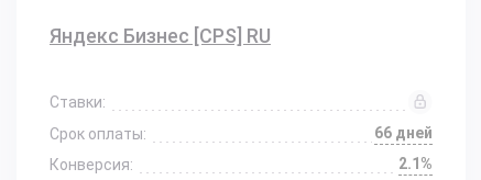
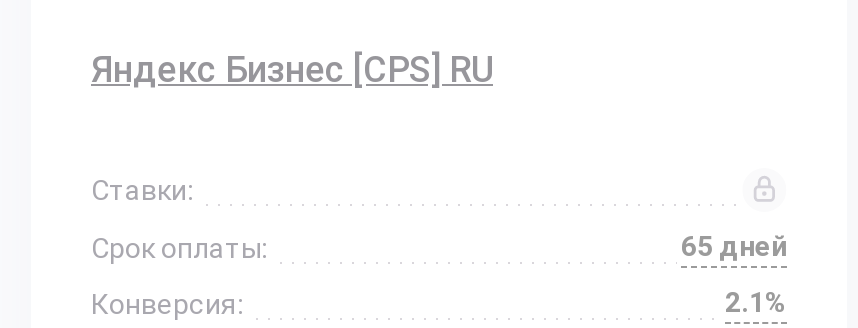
- 66 дней
+ 65 дней
